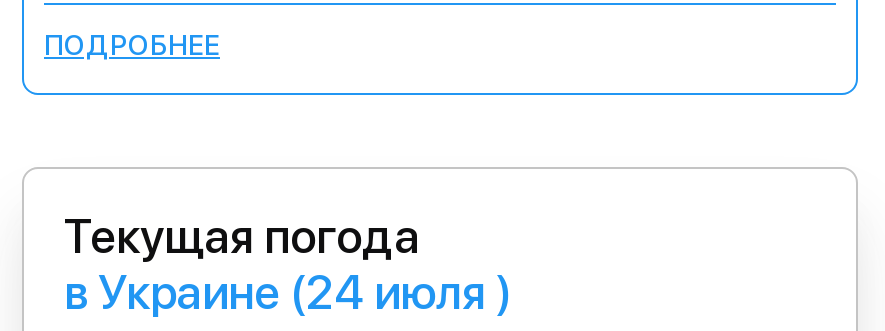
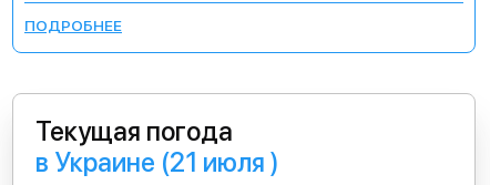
- в Украине (24 июля )
+ в Украине (21 июля )
